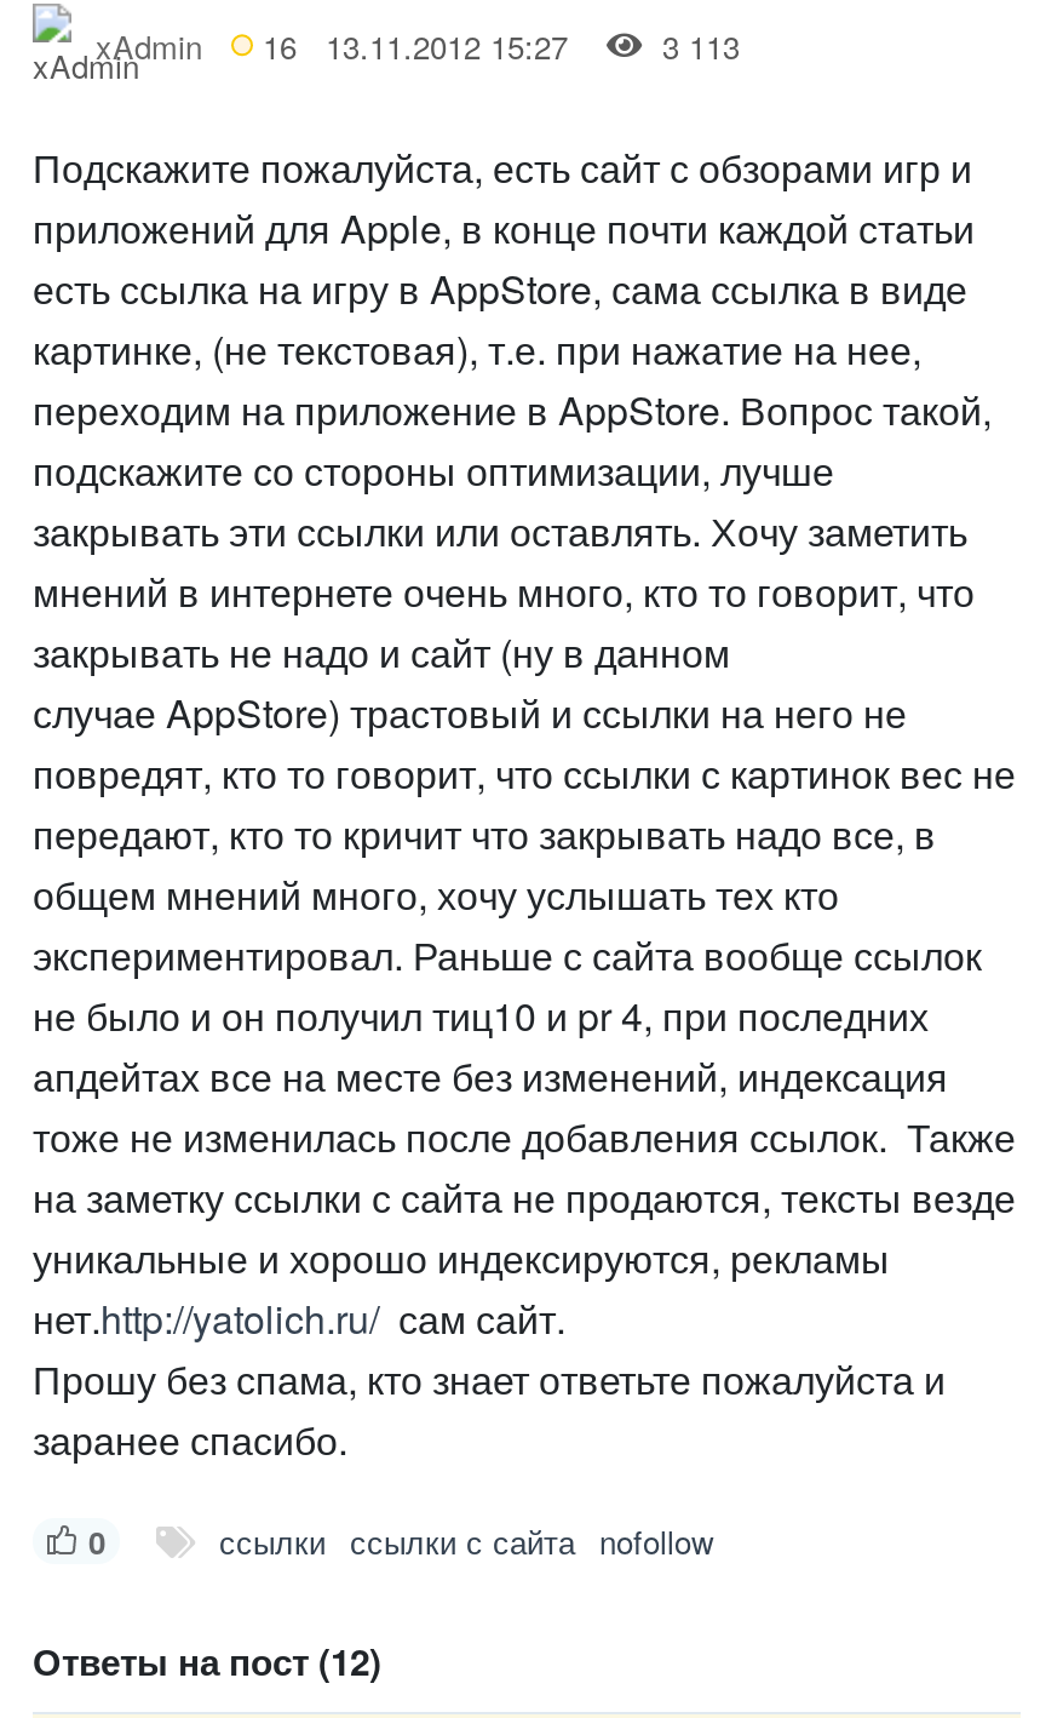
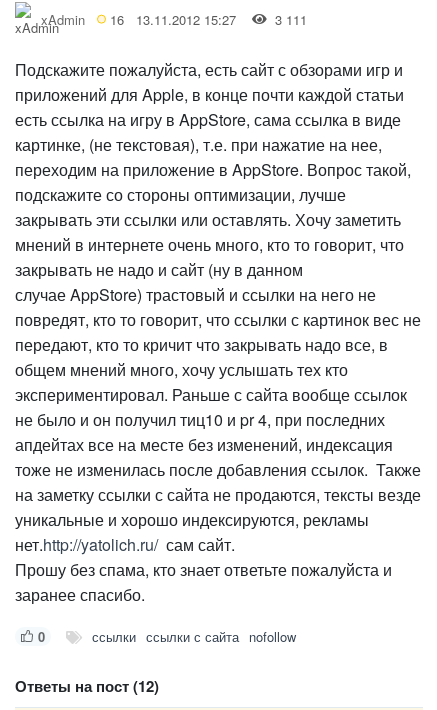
- xAdmin 16 13.11.2012 15:27 3 113
+ xAdmin 16 13.11.2012 15:27 3 111
